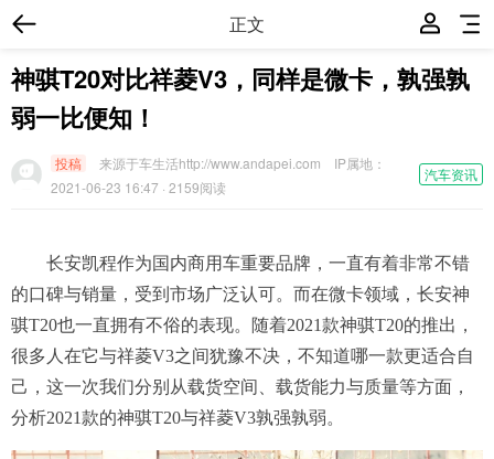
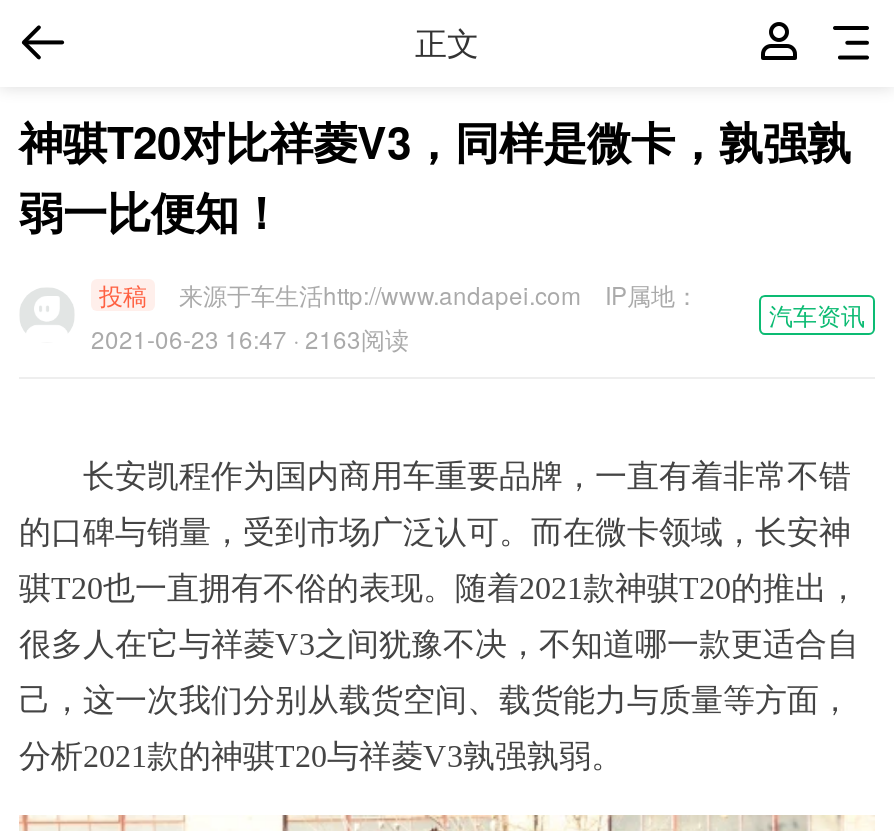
- 2021-06-23 16:47 · 2159阅读
+ 2021-06-23 16:47 · 2163阅读
